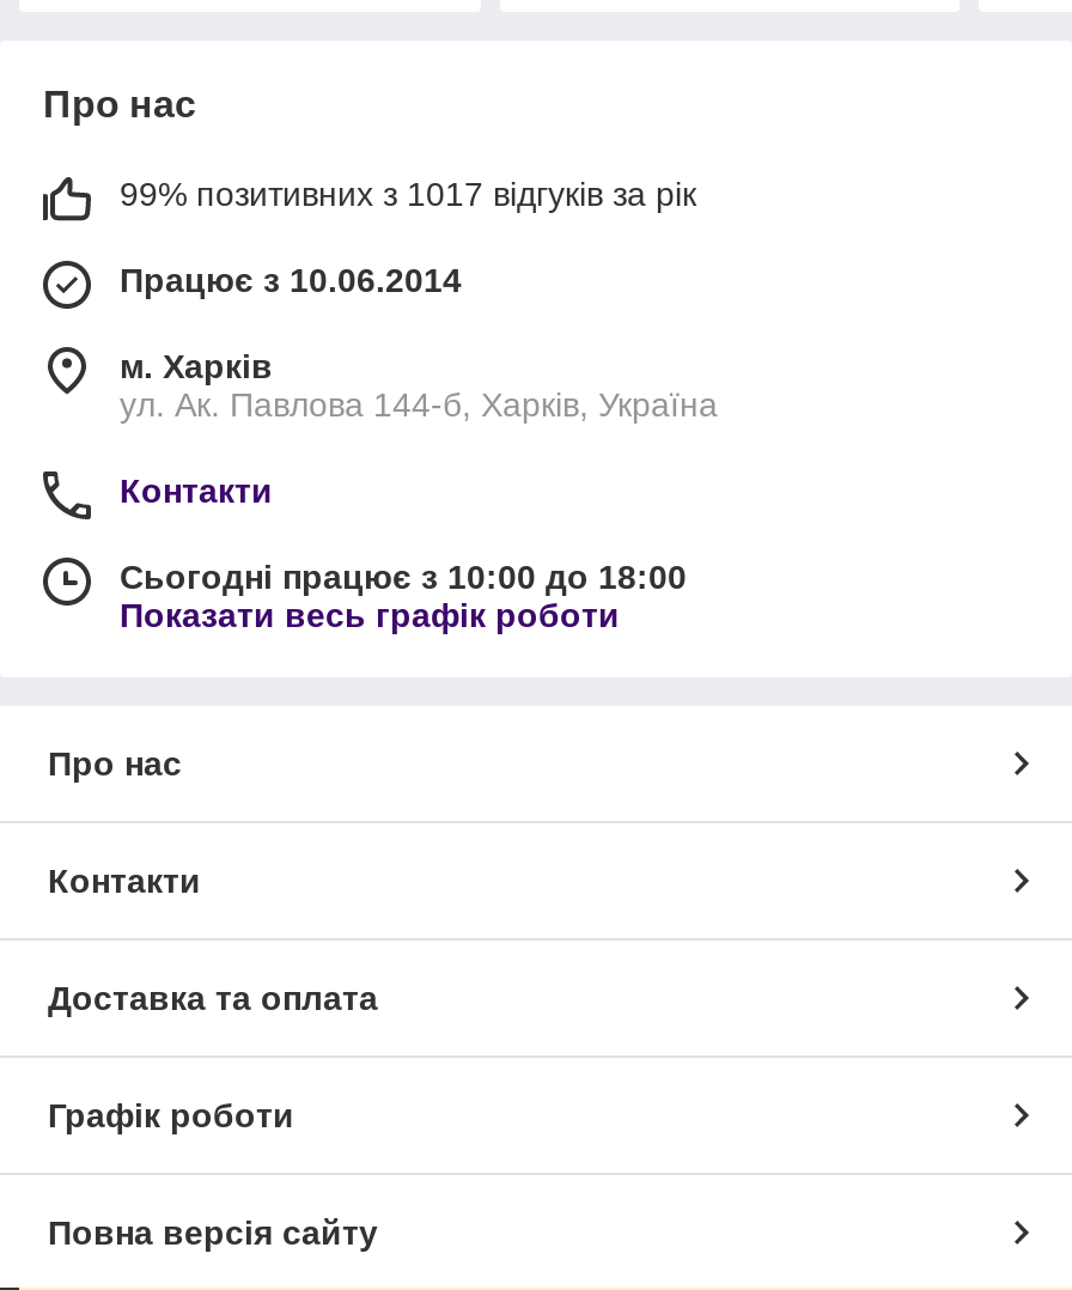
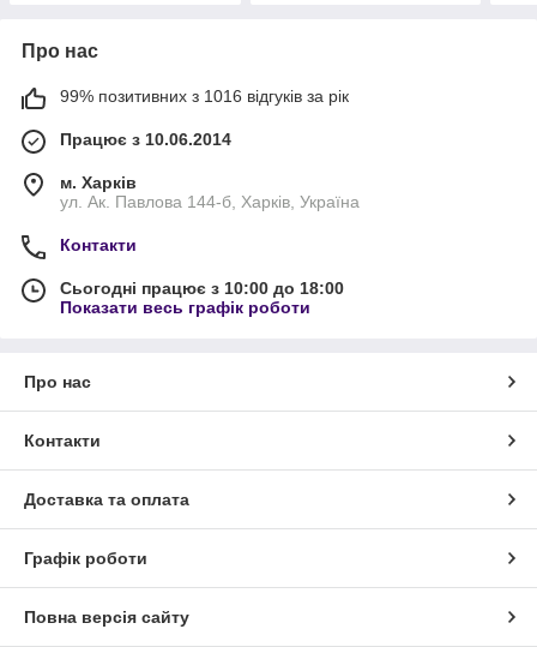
- 99% позитивних з 1017 відгуків за рік
+ 99% позитивних з 1016 відгуків за рік
